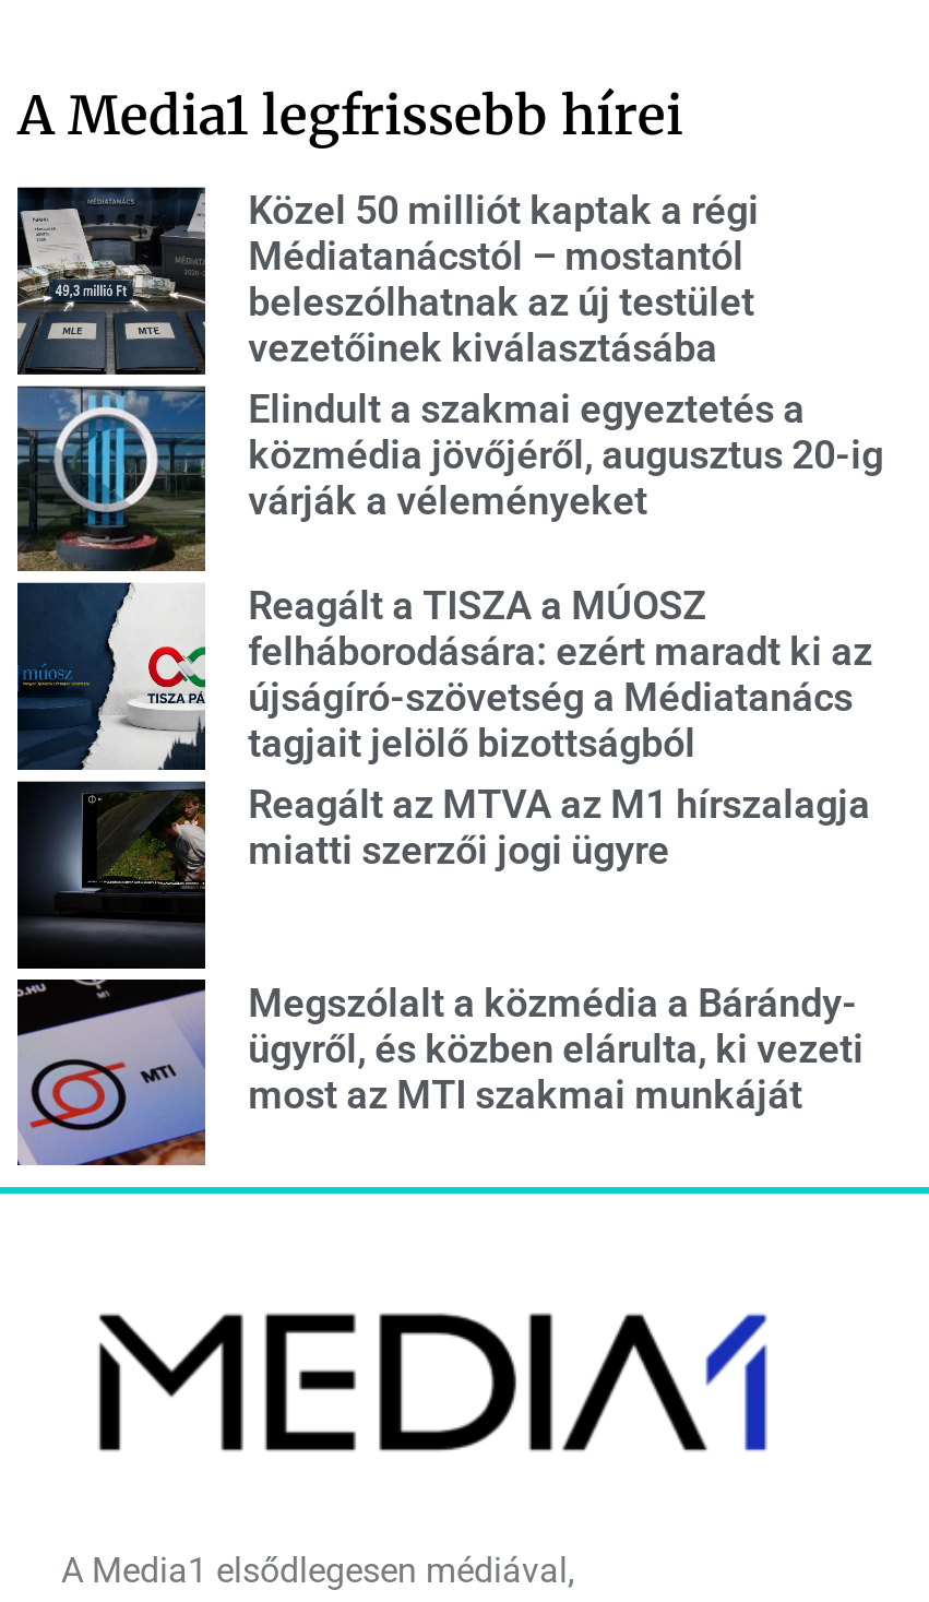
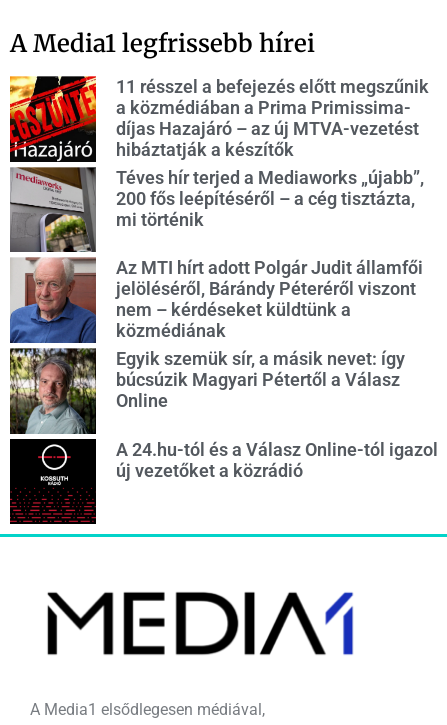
- [image]
- Közel 50 milliót kaptak a régi
- Médiatanácstól – mostantól
- beleszólhatnak az új testület
- vezetőinek kiválasztásába
- Elindult a szakmai egyeztetés a
- közmédia jövőjéről, augusztus 20-ig
- várják a véleményeket
+ [image]
+ 11 résszel a befejezés előtt megszűnik
+ a közmédiában a Prima Primissima-
+ díjas Hazajáró – az új MTVA-vezetést
+ hibáztatják a készítők
+ Téves hír terjed a Mediaworks „újabb”,
+ 200 fős leépítéséről – a cég tisztázta,
+ mi történik

- Reagált a TISZA a MÚOSZ
- felháborodására: ezért maradt ki az
- újságíró-szövetség a Médiatanács
- tagjait jelölő bizottságból
- Reagált az MTVA az M1 hírszalagja
- miatti szerzői jogi ügyre
+ Az MTI hírt adott Polgár Judit államfői
+ jelöléséről, Bárándy Péteréről viszont
+ nem – kérdéseket küldtünk a
+ közmédiának
+ Egyik szemük sír, a másik nevet: így
+ búcsúzik Magyari Pétertől a Válasz
+ Online

- Megszólalt a közmédia a Bárándy-
- ügyről, és közben elárulta, ki vezeti
- most az MTI szakmai munkáját
+ A 24.hu-tól és a Válasz Online-tól igazol
+ új vezetőket a közrádió
